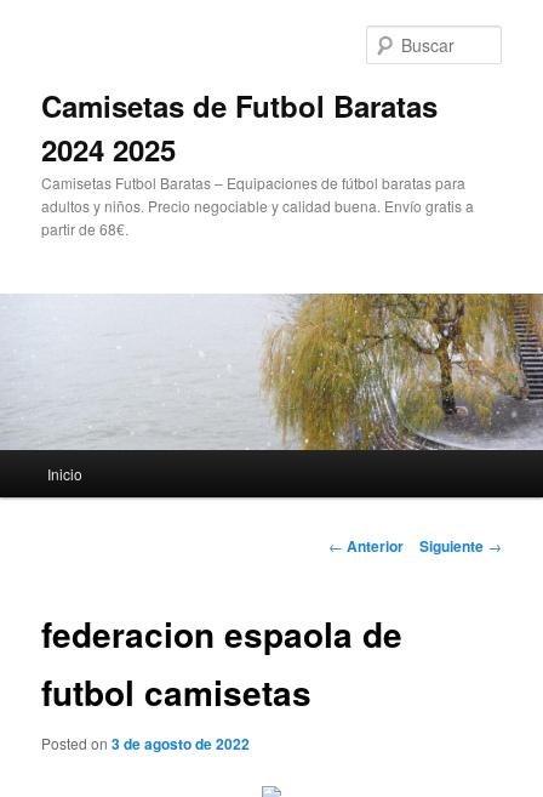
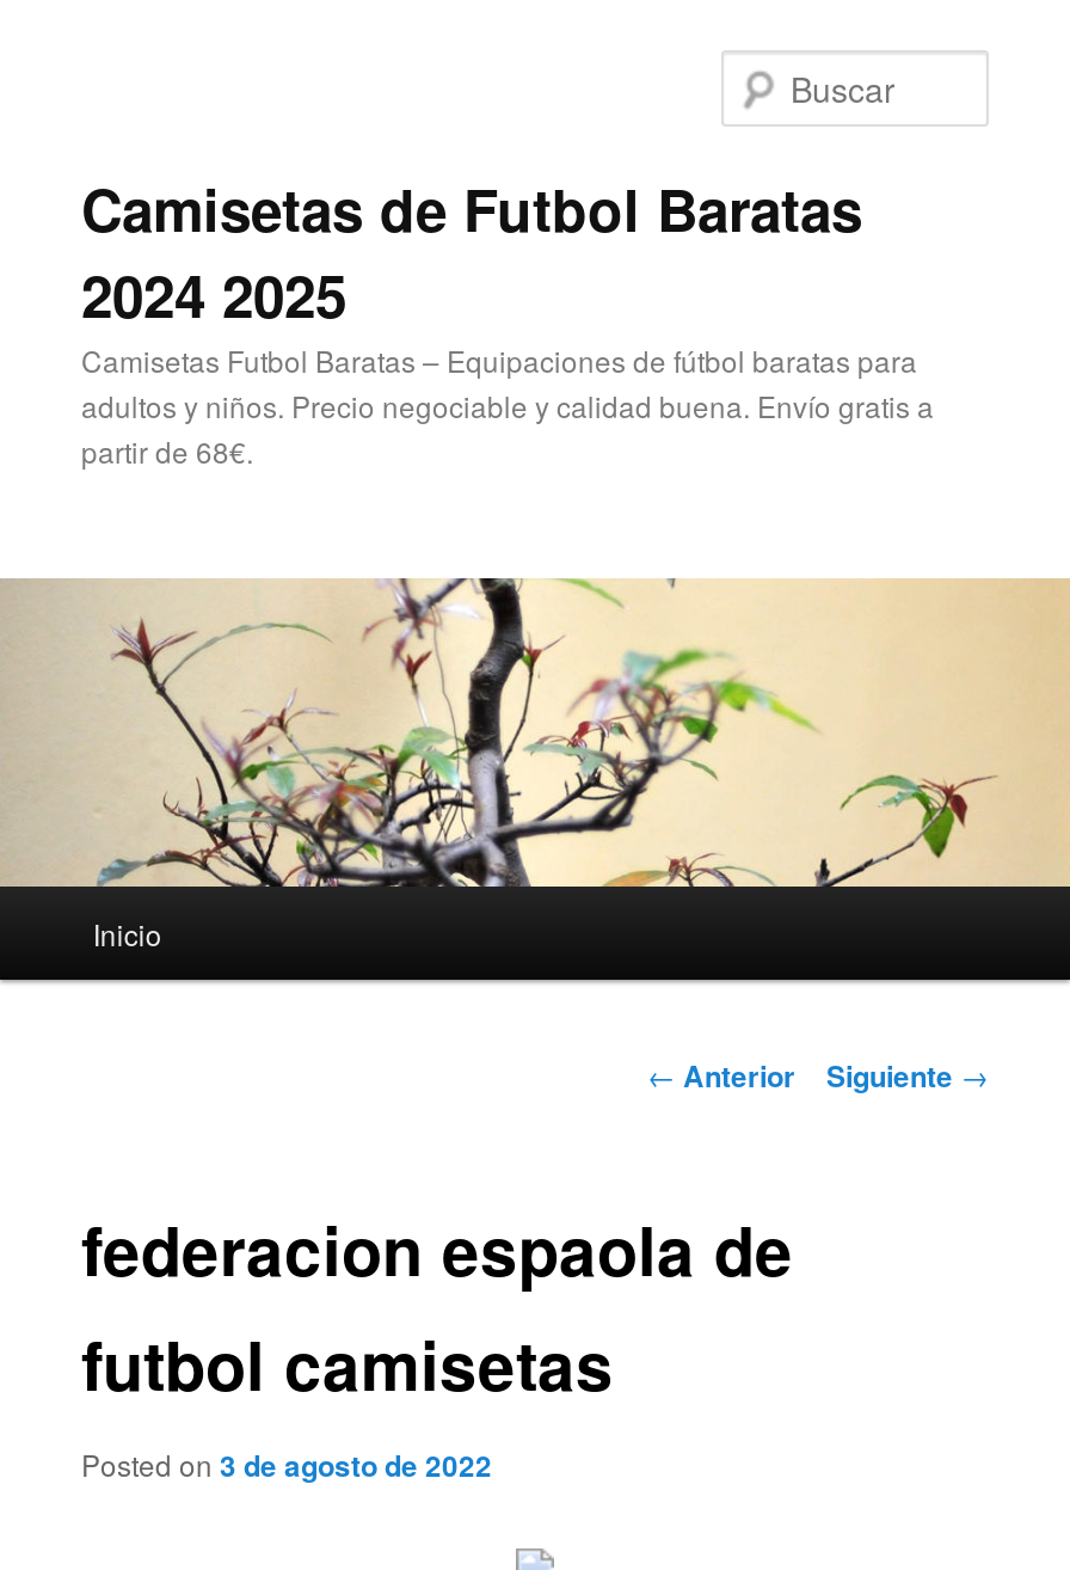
- [image]
+ [image]
